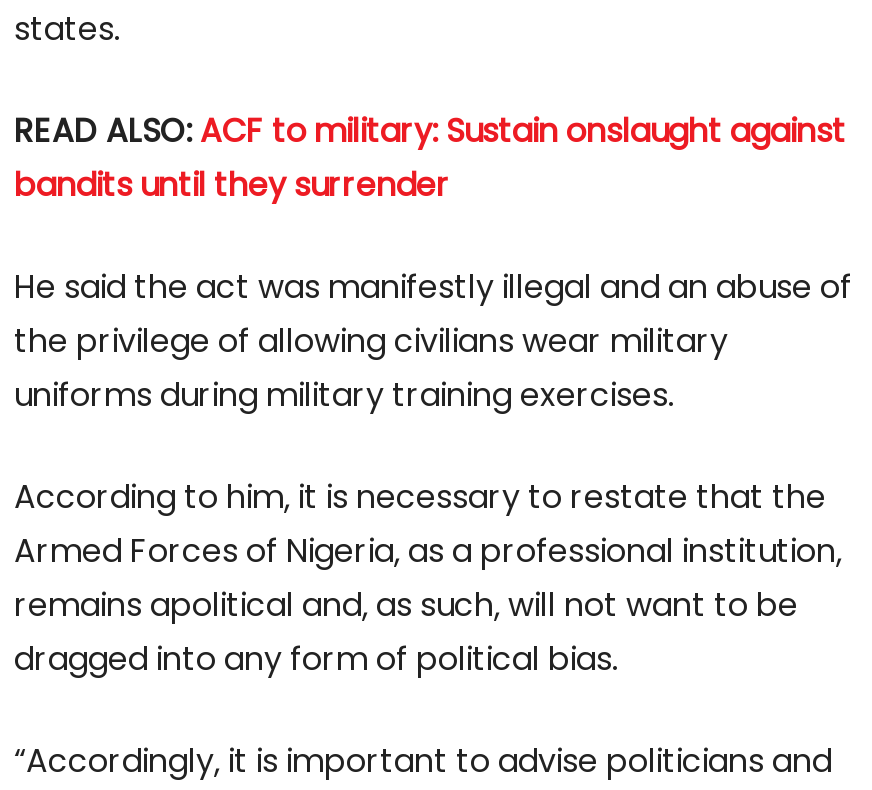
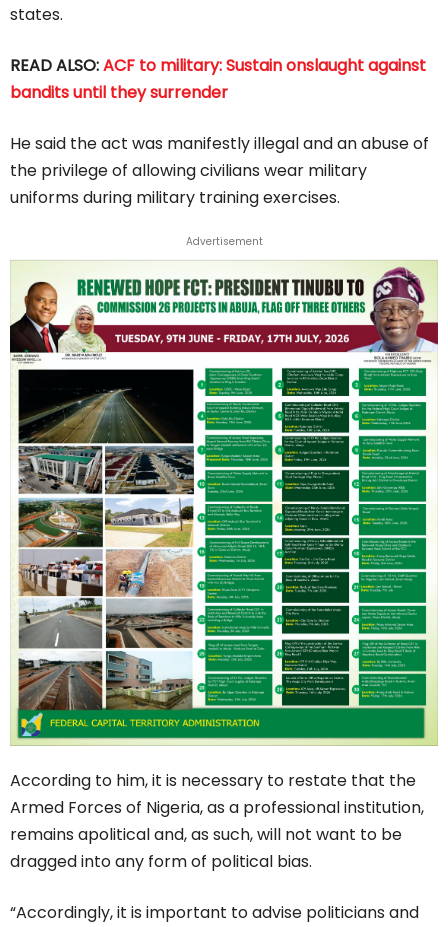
+ [image]

+ Advertisement
